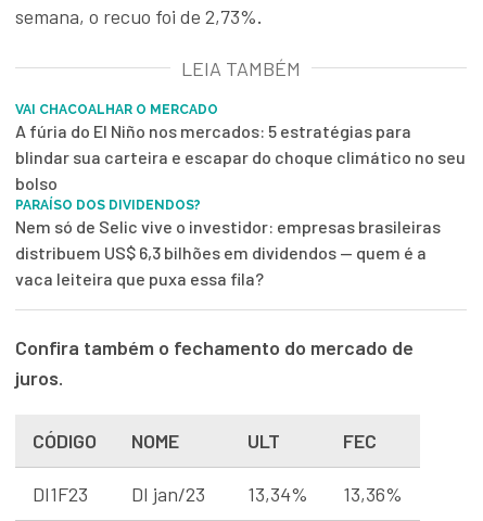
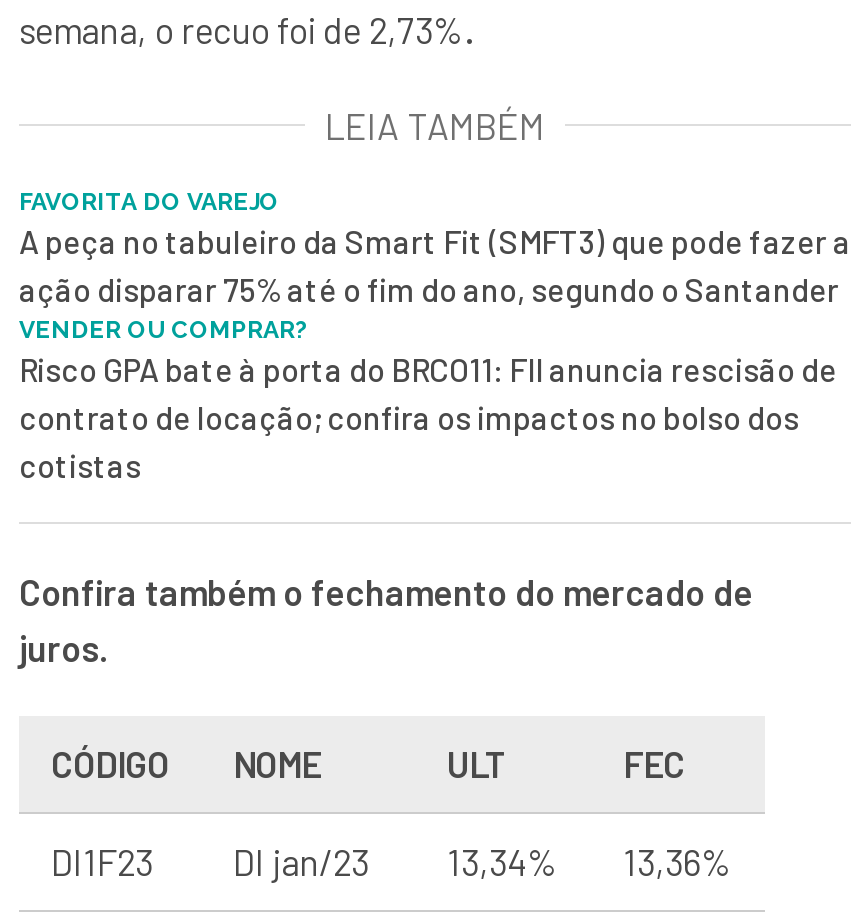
- VAI CHACOALHAR O MERCADO
- A fúria do El Niño nos mercados: 5 estratégias para
- blindar sua carteira e escapar do choque climático no seu
- bolso
- PARAÍSO DOS DIVIDENDOS?
- Nem só de Selic vive o investidor: empresas brasileiras
- distribuem US$ 6,3 bilhões em dividendos — quem é a
- vaca leiteira que puxa essa fila?
+ FAVORITA DO VAREJO
+ A peça no tabuleiro da Smart Fit (SMFT3) que pode fazer a
+ ação disparar 75% até o fim do ano, segundo o Santander
+ VENDER OU COMPRAR?
+ Risco GPA bate à porta do BRCO11: FII anuncia rescisão de
+ contrato de locação; confira os impactos no bolso dos
+ cotistas
